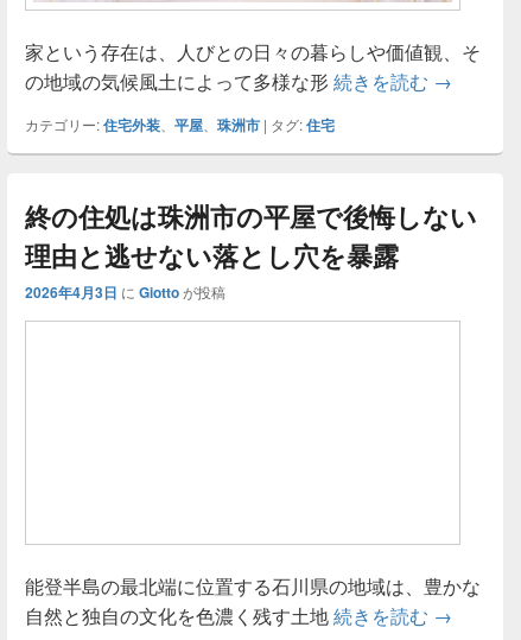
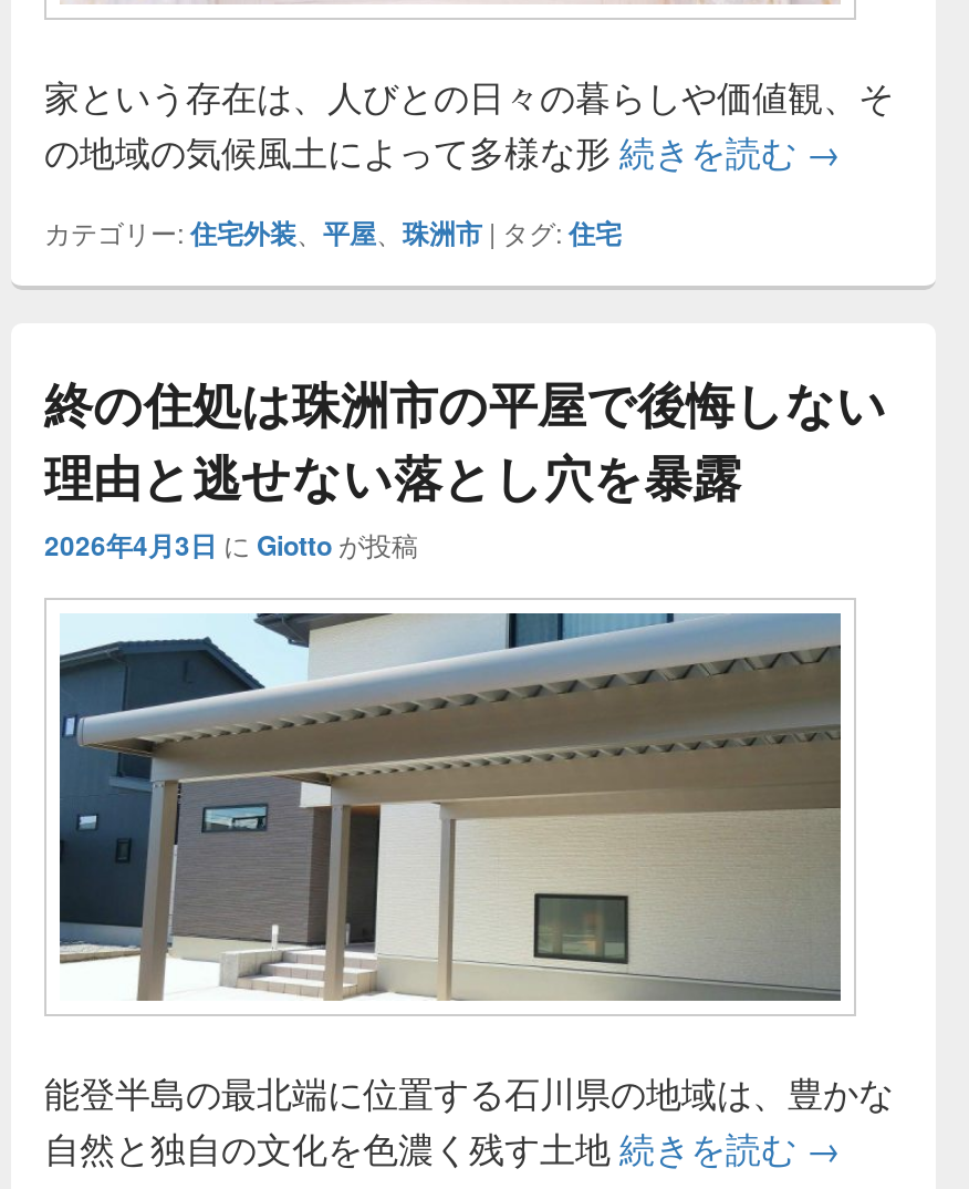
+ [image]
